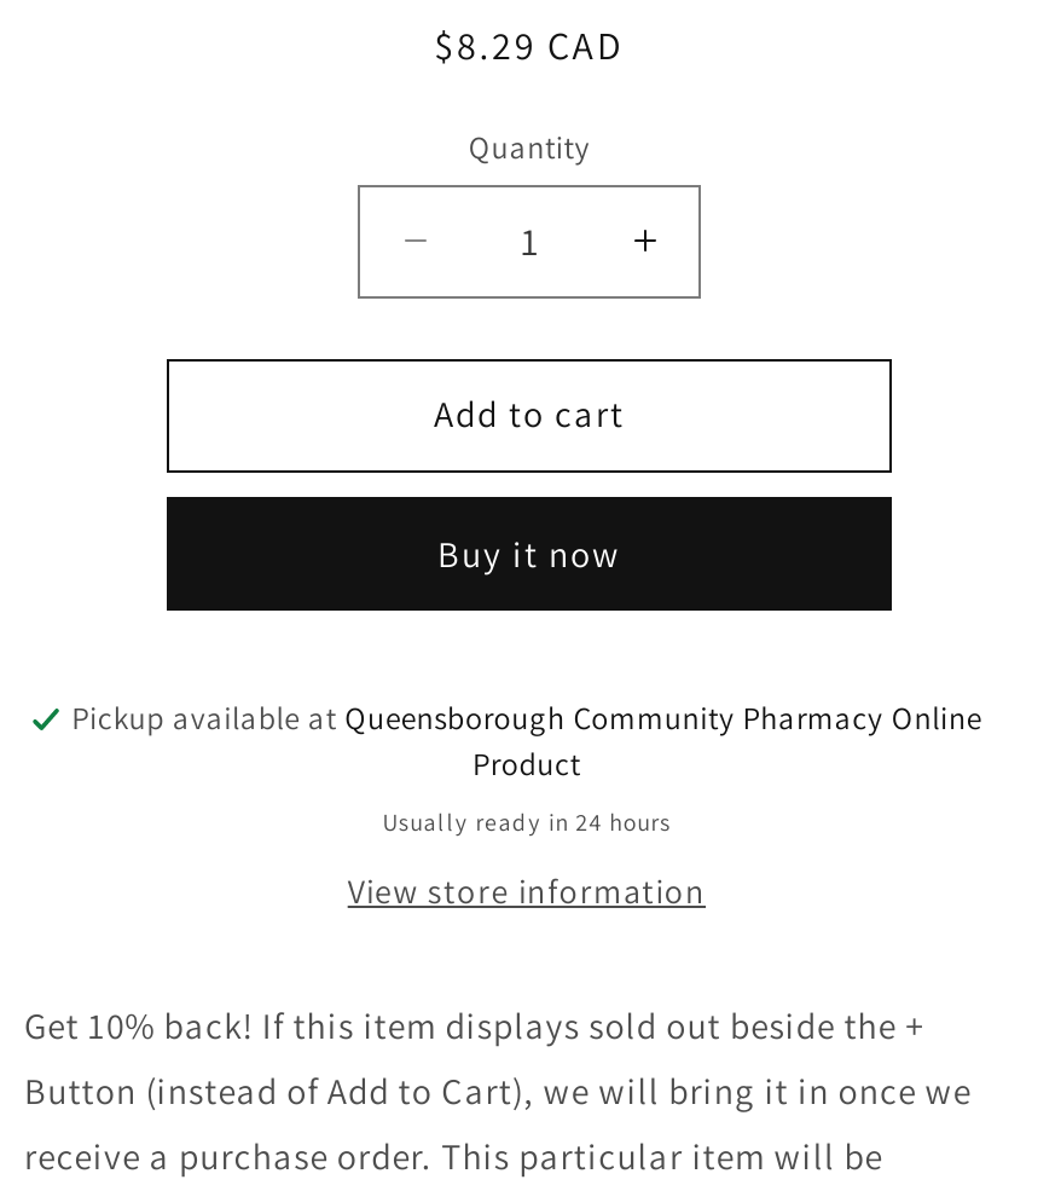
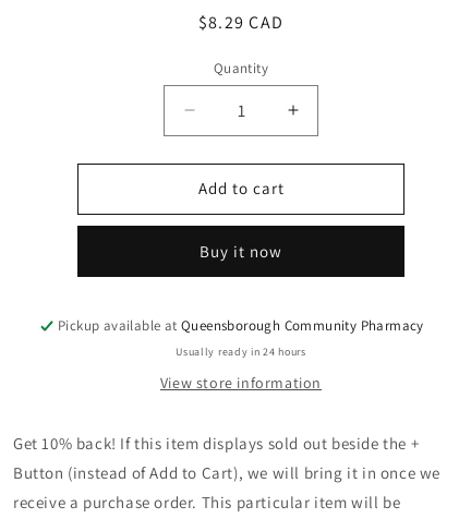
- Pickup available at Queensborough Community Pharmacy Online
- Product
+ Pickup available at Queensborough Community Pharmacy
